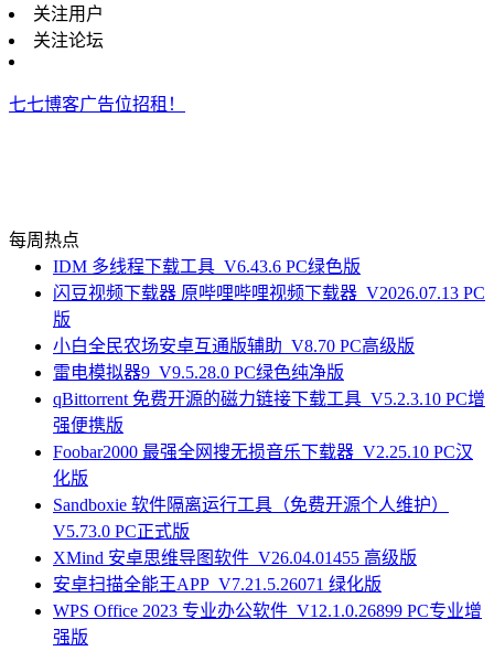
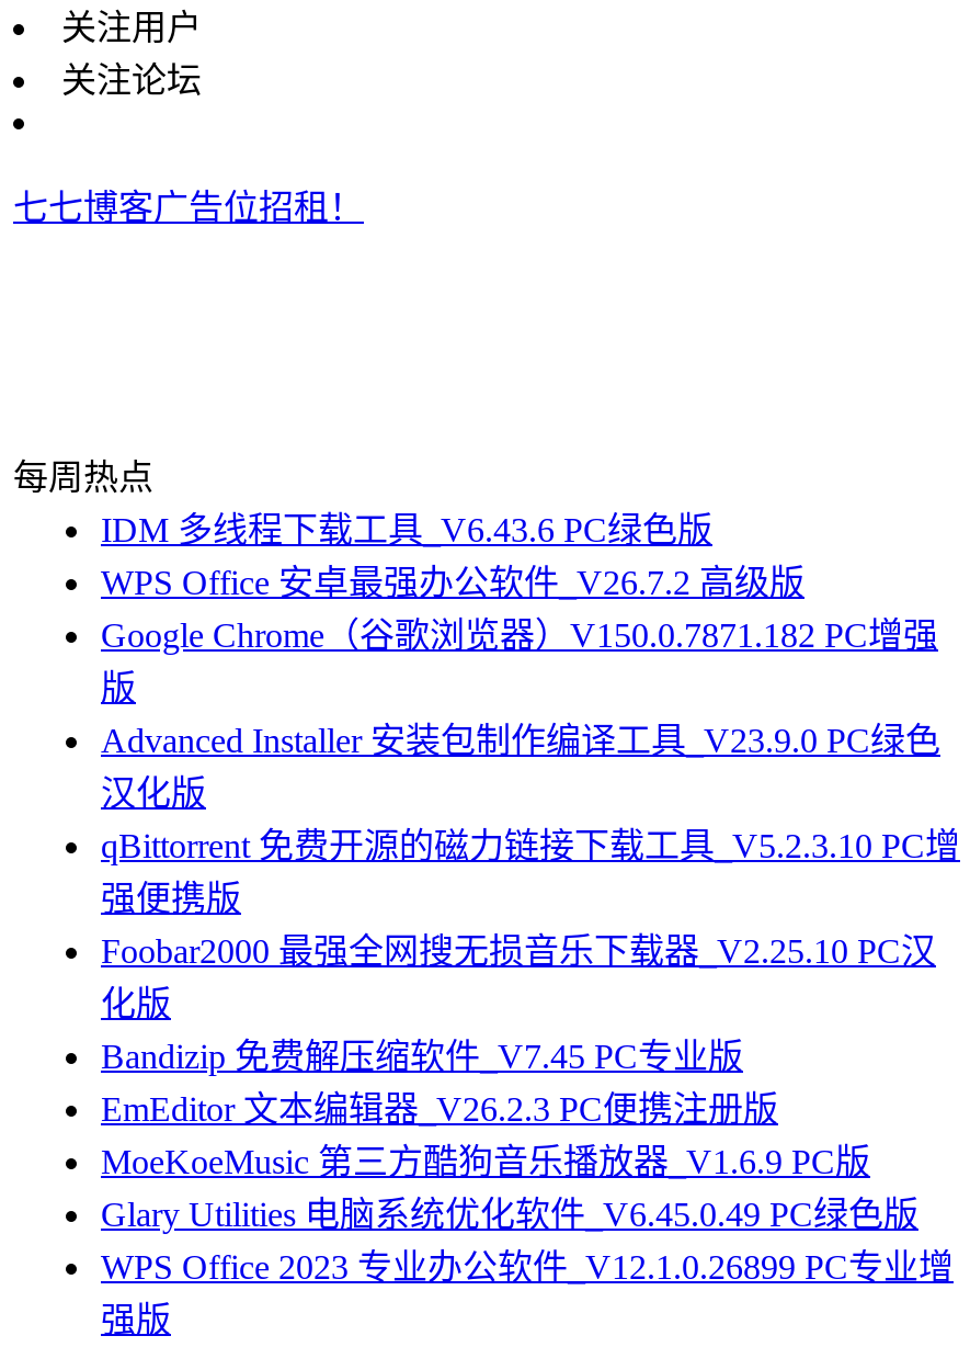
- 闪豆视频下载器 原哔哩哔哩视频下载器_V2026.07.13 PC
+ WPS Office 安卓最强办公软件_V26.7.2 高级版
+ Google Chrome（谷歌浏览器）V150.0.7871.182 PC增强

- 小白全民农场安卓互通版辅助_V8.70 PC高级版
- 雷电模拟器9_V9.5.28.0 PC绿色纯净版
+ Advanced Installer 安装包制作编译工具_V23.9.0 PC绿色
+ 汉化版

- Sandboxie 软件隔离运行工具（免费开源个人维护）
- V5.73.0 PC正式版
- XMind 安卓思维导图软件_V26.04.01455 高级版
- 安卓扫描全能王APP_V7.21.5.26071 绿化版
+ Bandizip 免费解压缩软件_V7.45 PC专业版
+ EmEditor 文本编辑器_V26.2.3 PC便携注册版
+ MoeKoeMusic 第三方酷狗音乐播放器_V1.6.9 PC版
+ Glary Utilities 电脑系统优化软件_V6.45.0.49 PC绿色版
